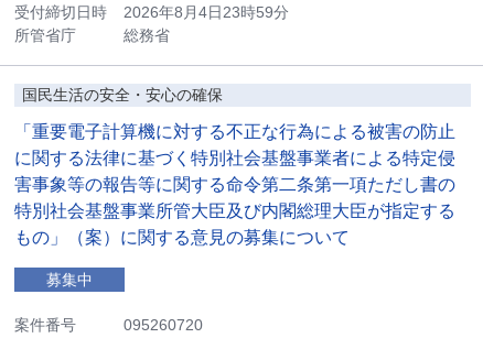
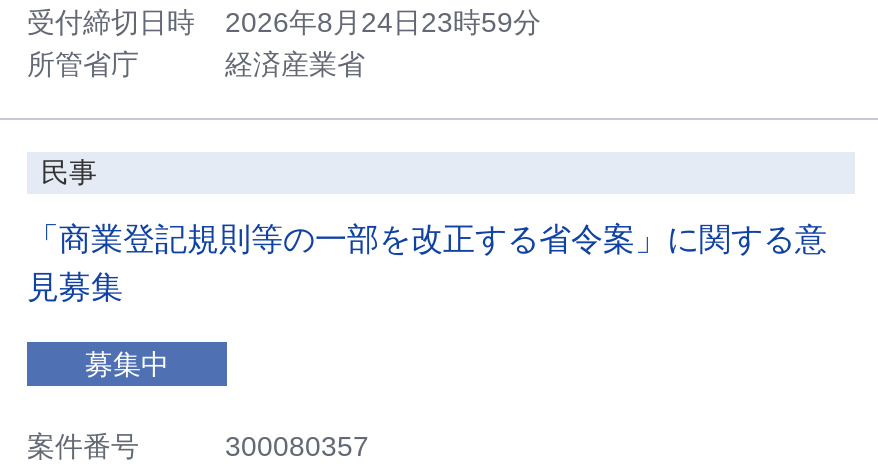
- 受付締切日時 2026年8月4日23時59分
+ 受付締切日時 2026年8月24日23時59分

- 総務省
+ 経済産業省

- 国民生活の安全・安心の確保
+ 民事

- 「重要電子計算機に対する不正な行為による被害の防止
- に関する法律に基づく特別社会基盤事業者による特定侵
- 害事象等の報告等に関する命令第二条第一項ただし書の
- 特別社会基盤事業所管大臣及び内閣総理大臣が指定する
- もの」（案）に関する意見の募集について
+ 「商業登記規則等の一部を改正する省令案」に関する意
+ 見募集

- 095260720
+ 300080357
